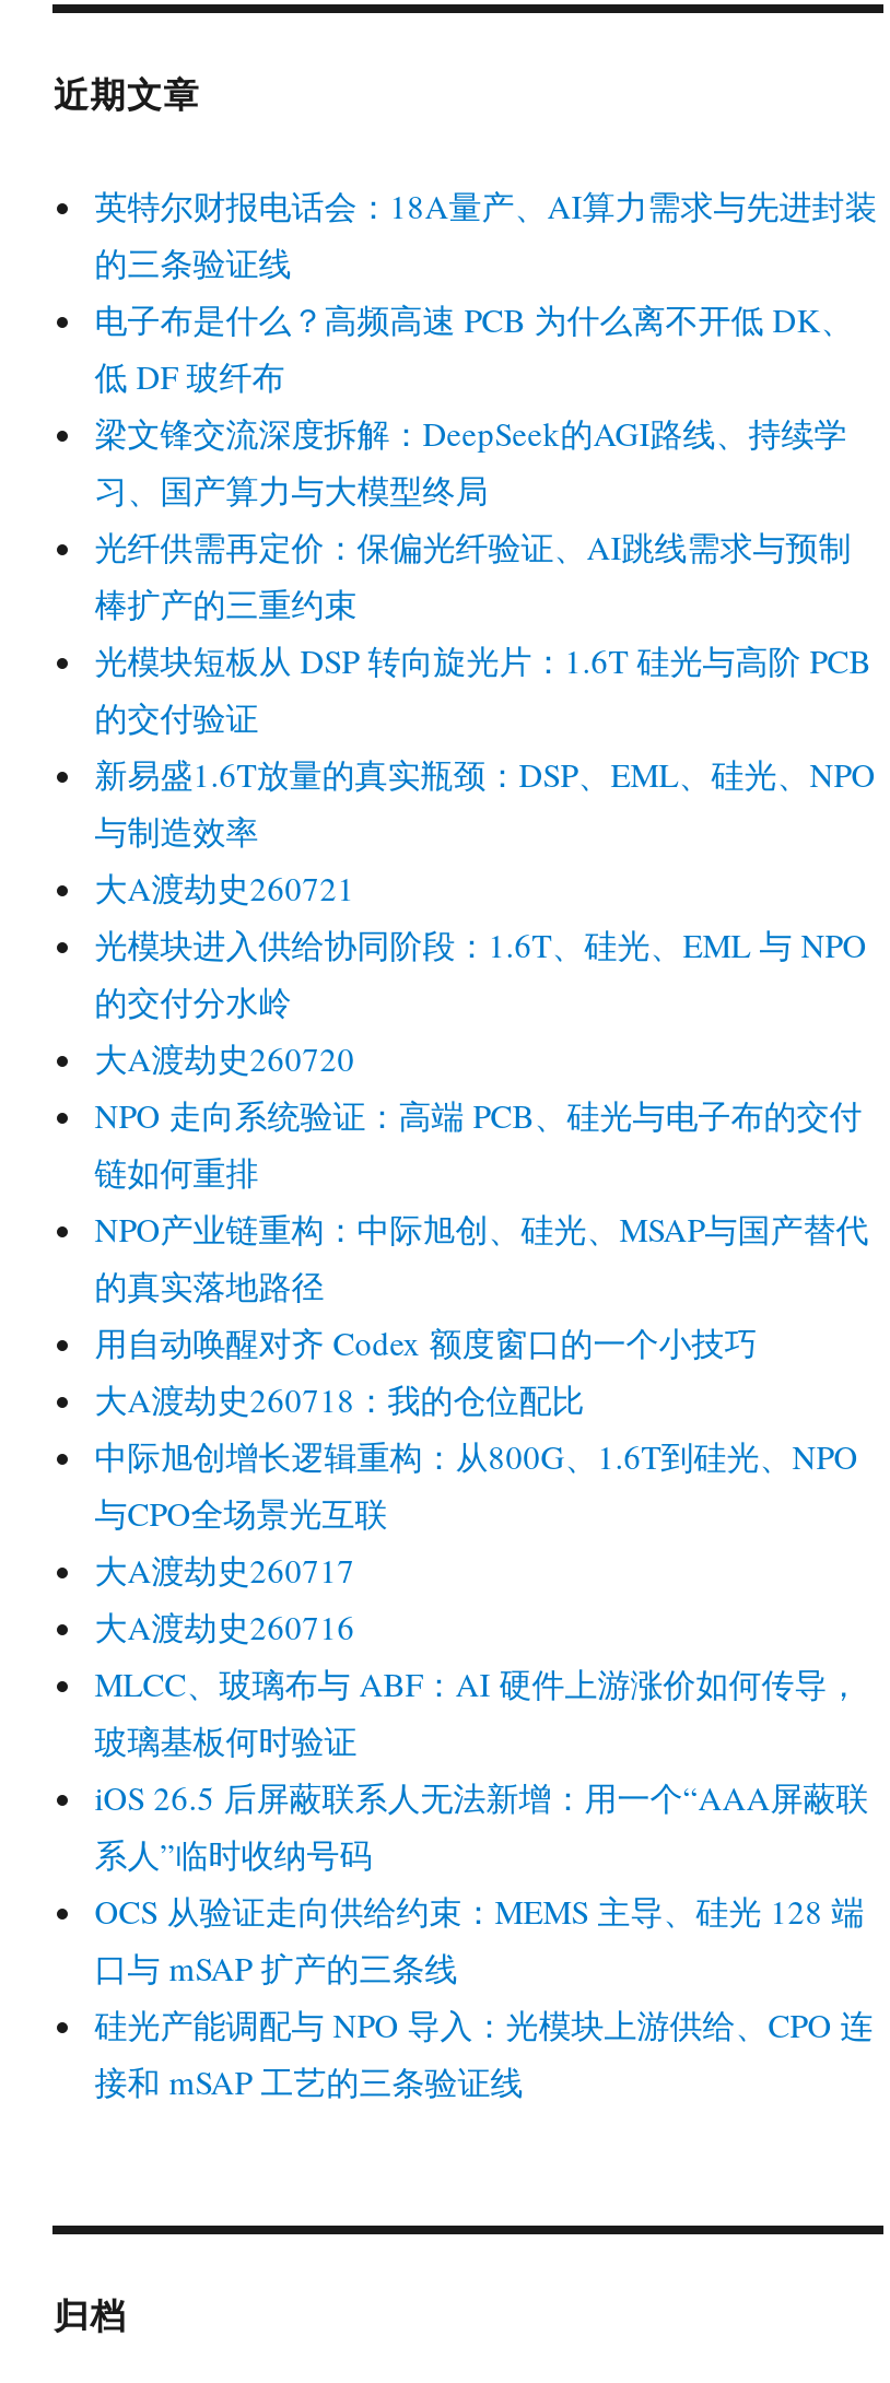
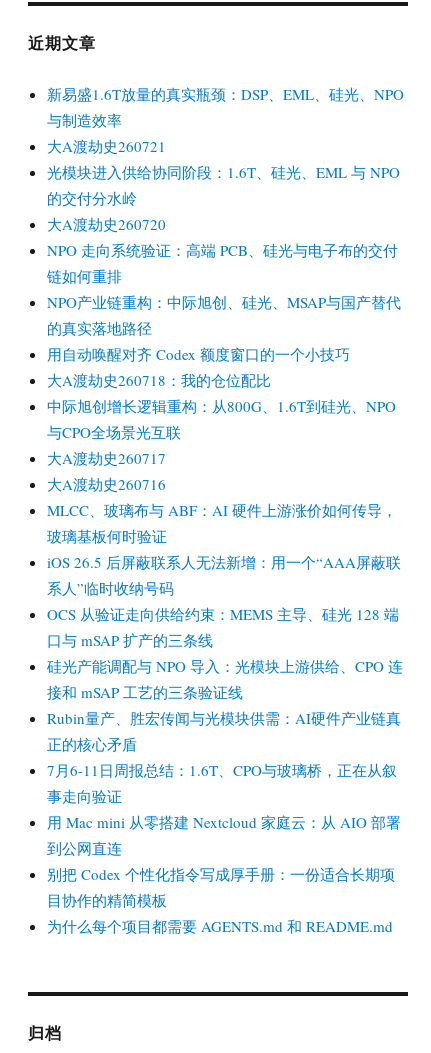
- 英特尔财报电话会：18A量产、AI算力需求与先进封装
- 的三条验证线
- 电子布是什么？高频高速 PCB 为什么离不开低 DK、
- 低 DF 玻纤布
- 梁文锋交流深度拆解：DeepSeek的AGI路线、持续学
- 习、国产算力与大模型终局
- 光纤供需再定价：保偏光纤验证、AI跳线需求与预制
- 棒扩产的三重约束
- 光模块短板从 DSP 转向旋光片：1.6T 硅光与高阶 PCB
- 的交付验证

moved up: 新易盛1.6T放量的真实瓶颈：DSP、EML、硅光、NPO | 与制造效率 | 大A渡劫史260721 | ... | 硅光产能调配与 NPO 导入：光模块上游供给、CPO 连 | 接和 mSAP 工艺的三条验证线

+ Rubin量产、胜宏传闻与光模块供需：AI硬件产业链真
+ 正的核心矛盾
+ 7月6-11日周报总结：1.6T、CPO与玻璃桥，正在从叙
+ 事走向验证
+ 用 Mac mini 从零搭建 Nextcloud 家庭云：从 AIO 部署
+ 到公网直连
+ 别把 Codex 个性化指令写成厚手册：一份适合长期项
+ 目协作的精简模板
+ 为什么每个项目都需要 AGENTS.md 和 README.md
